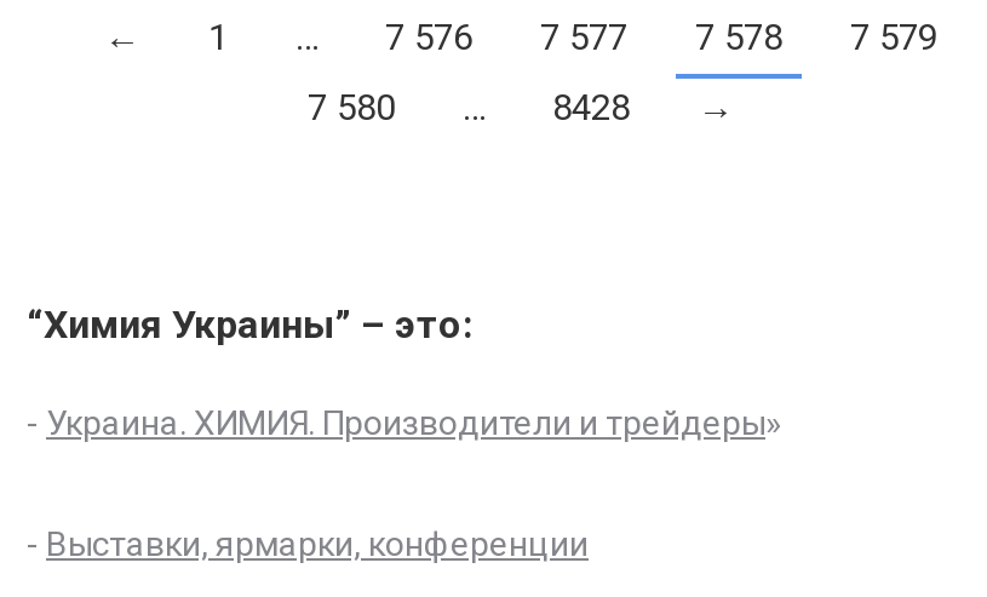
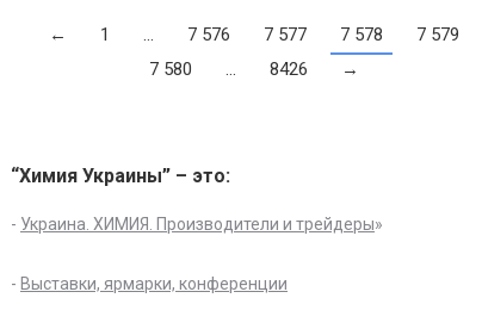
- 8428
+ 8426
